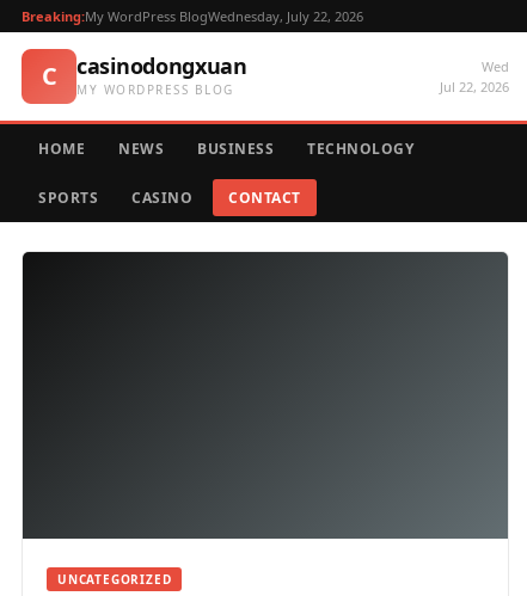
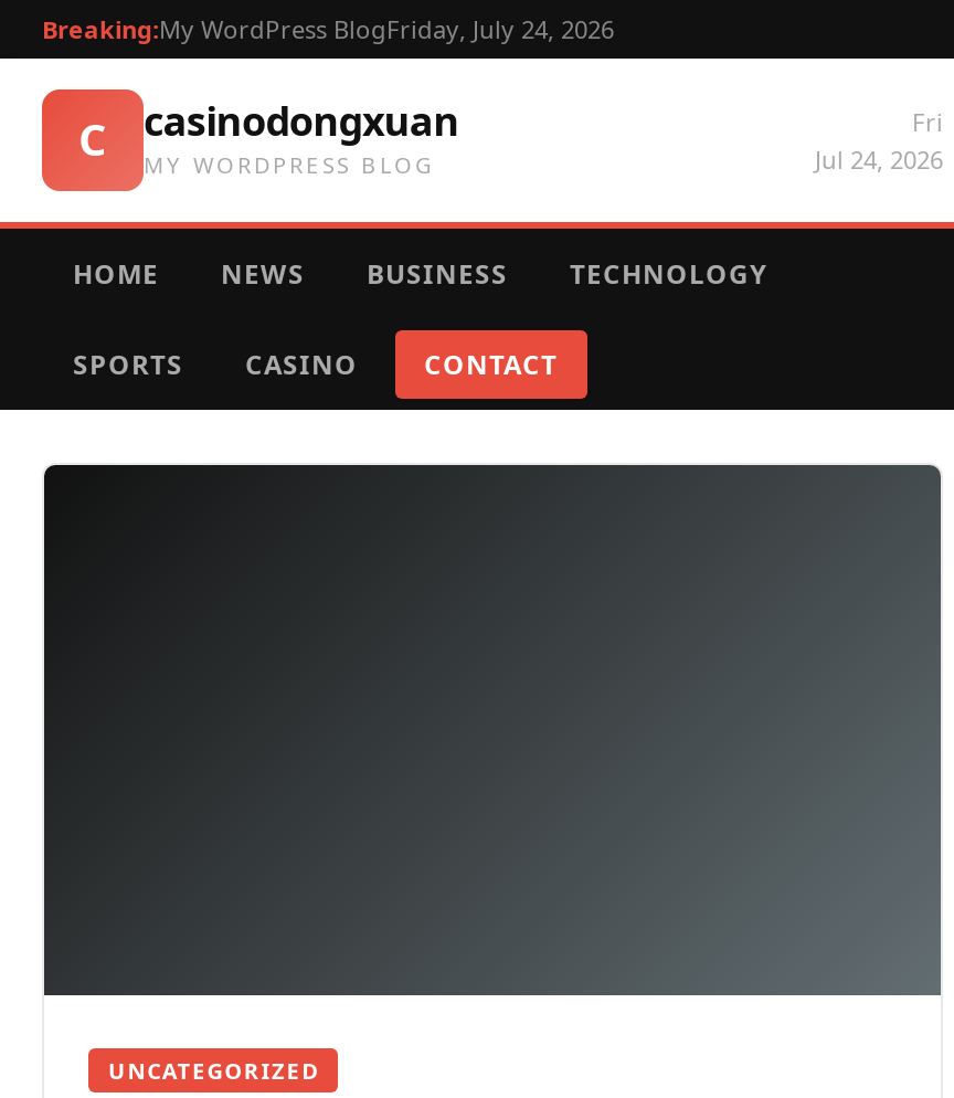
- Breaking:My WordPress BlogWednesday, July 22, 2026
+ Breaking:My WordPress BlogFriday, July 24, 2026

- Wed
- Jul 22, 2026
+ Fri
+ Jul 24, 2026
